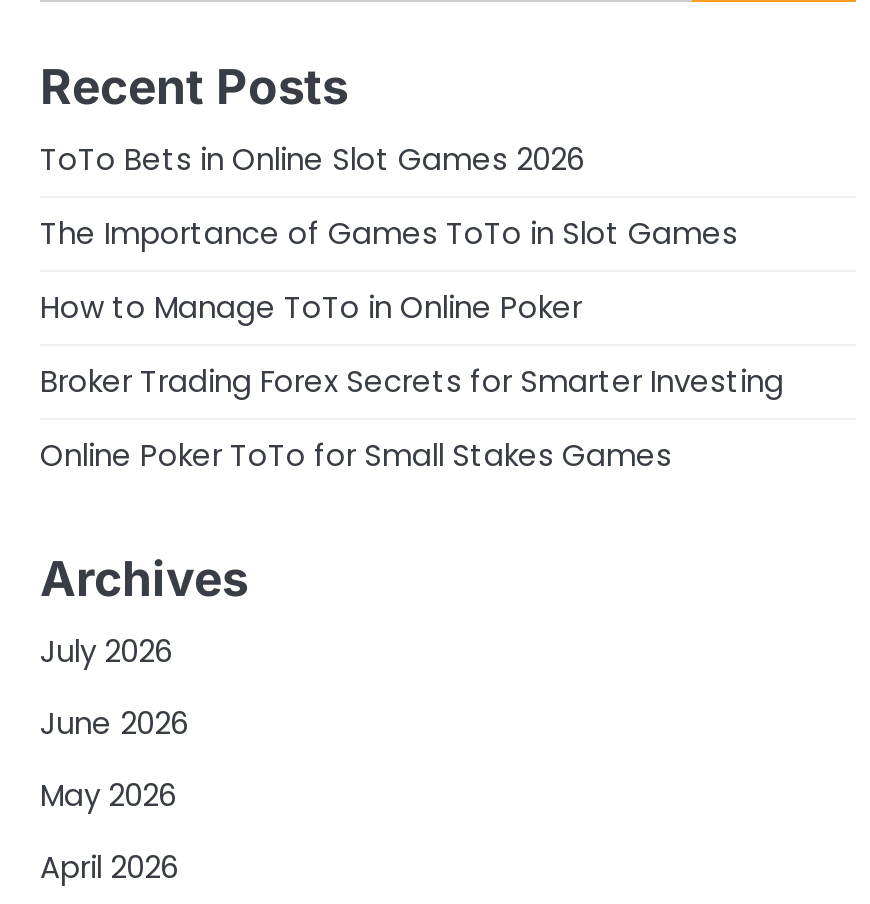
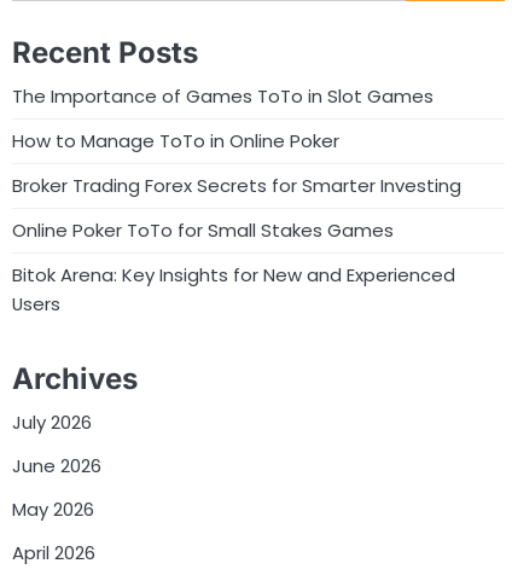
- ToTo Bets in Online Slot Games 2026

moved up: The Importance of Games ToTo in Slot Games | How to Manage ToTo in Online Poker | Broker Trading Forex Secrets for Smarter Investing | Online Poker ToTo for Small Stakes Games

+ Bitok Arena: Key Insights for New and Experienced
+ Users
